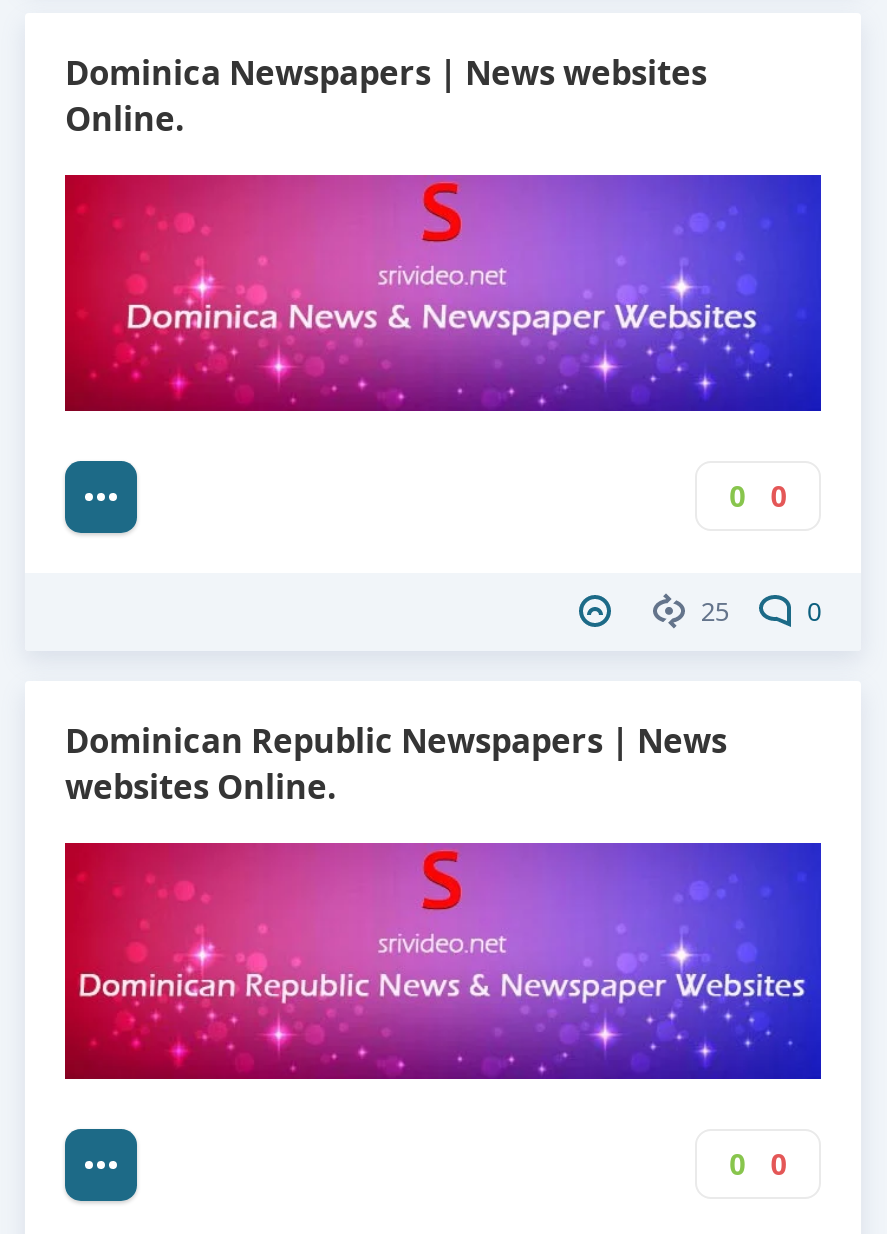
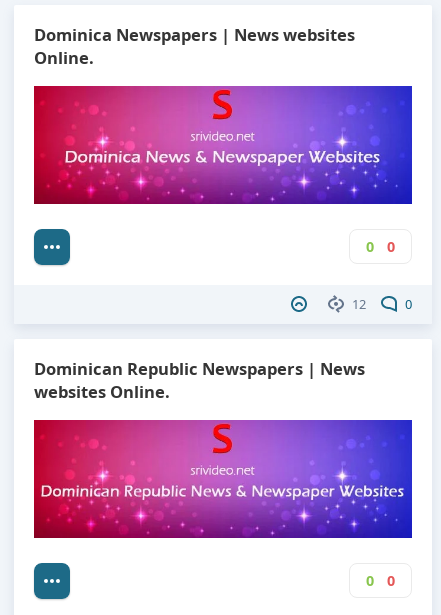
- 25
+ 12
